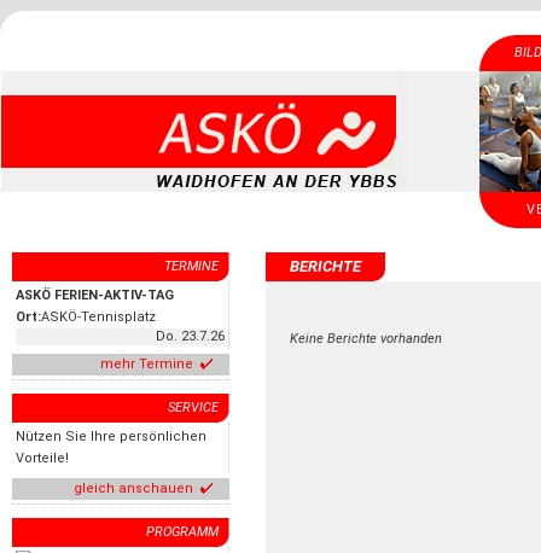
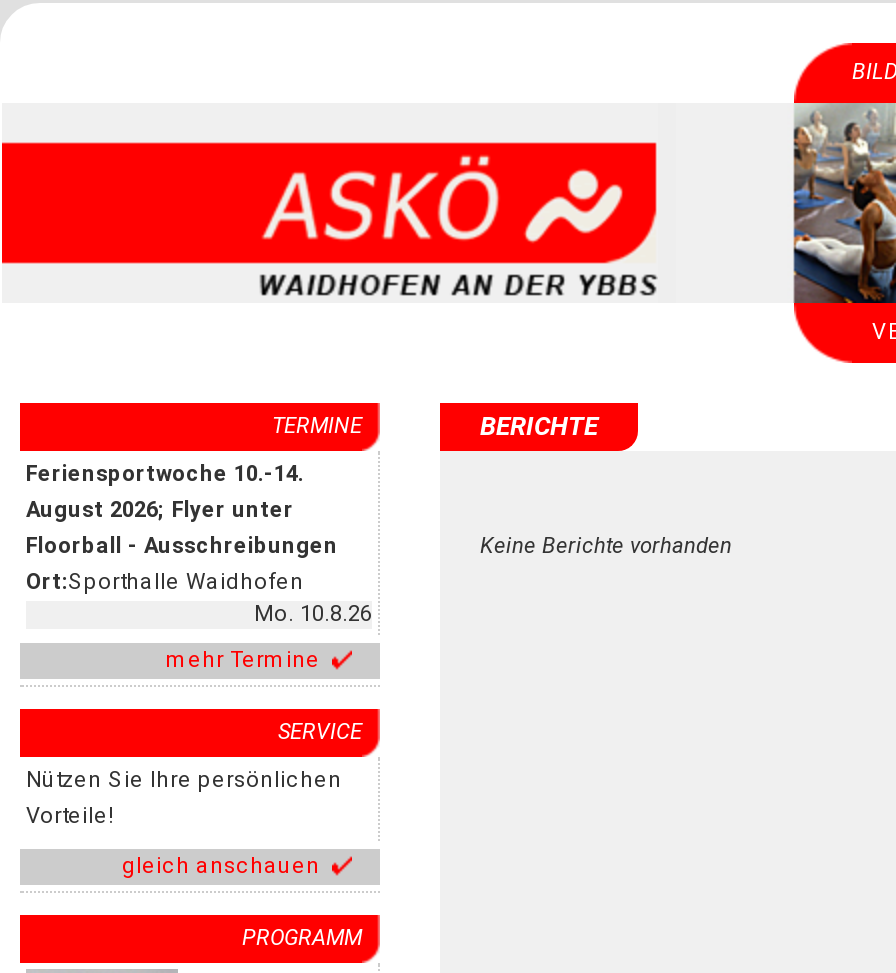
- ASKÖ FERIEN-AKTIV-TAG
- Ort:ASKÖ-Tennisplatz
- Do. 23.7.26
+ Feriensportwoche 10.-14.
+ August 2026; Flyer unter
+ Floorball - Ausschreibungen
+ Ort:Sporthalle Waidhofen
+ Mo. 10.8.26
